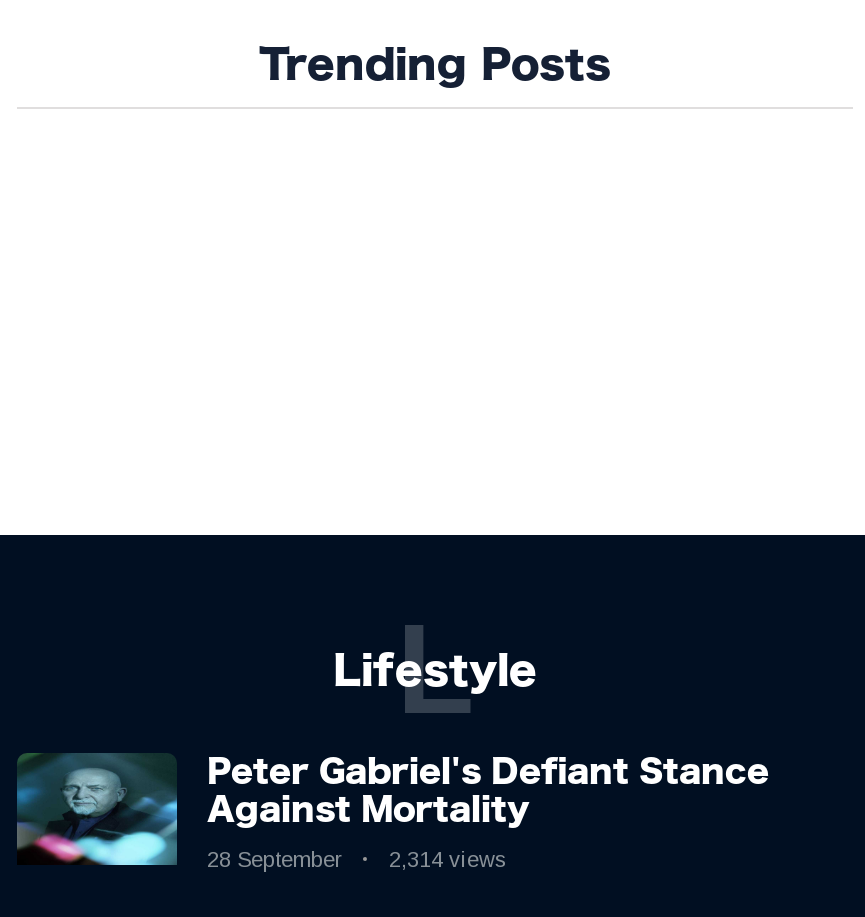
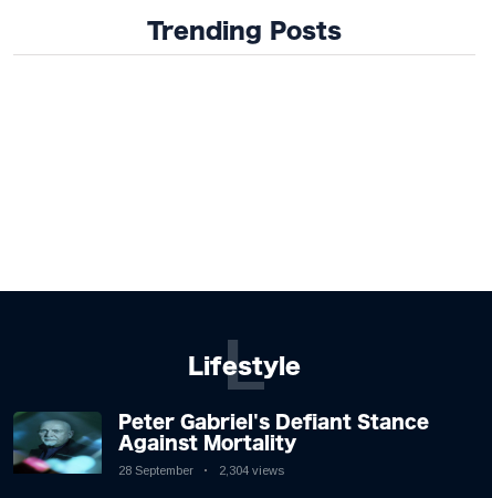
- 28 September 2,314 views
+ 28 September 2,304 views
